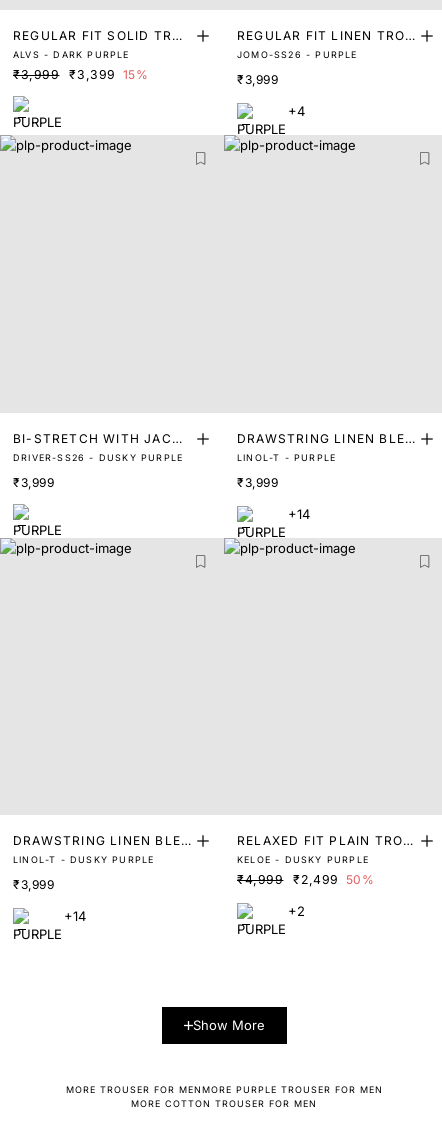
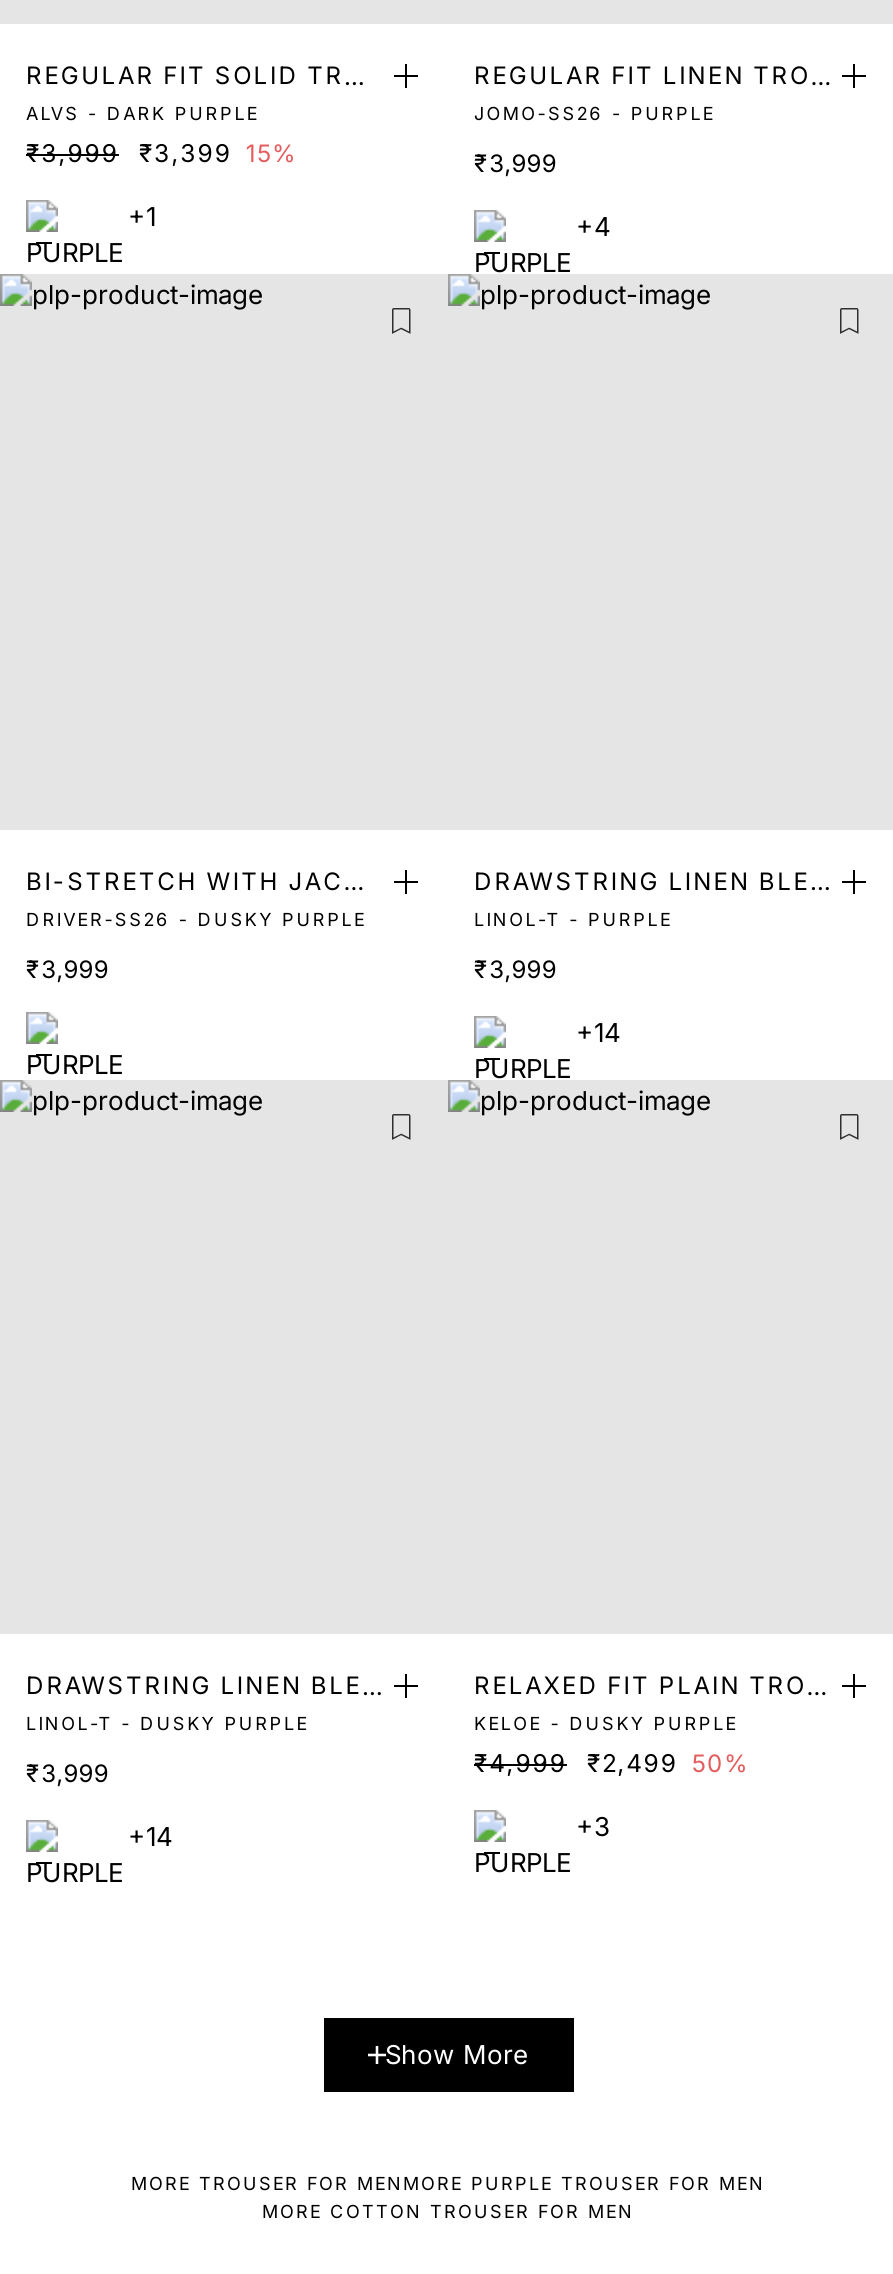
+ +1

- +2
+ +3
